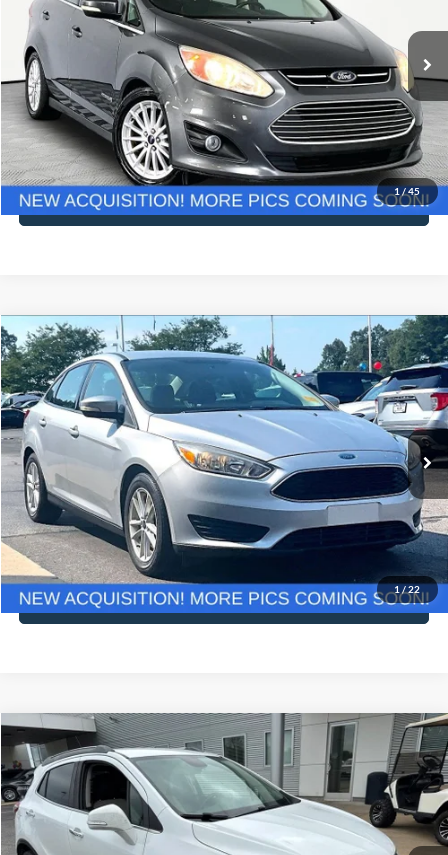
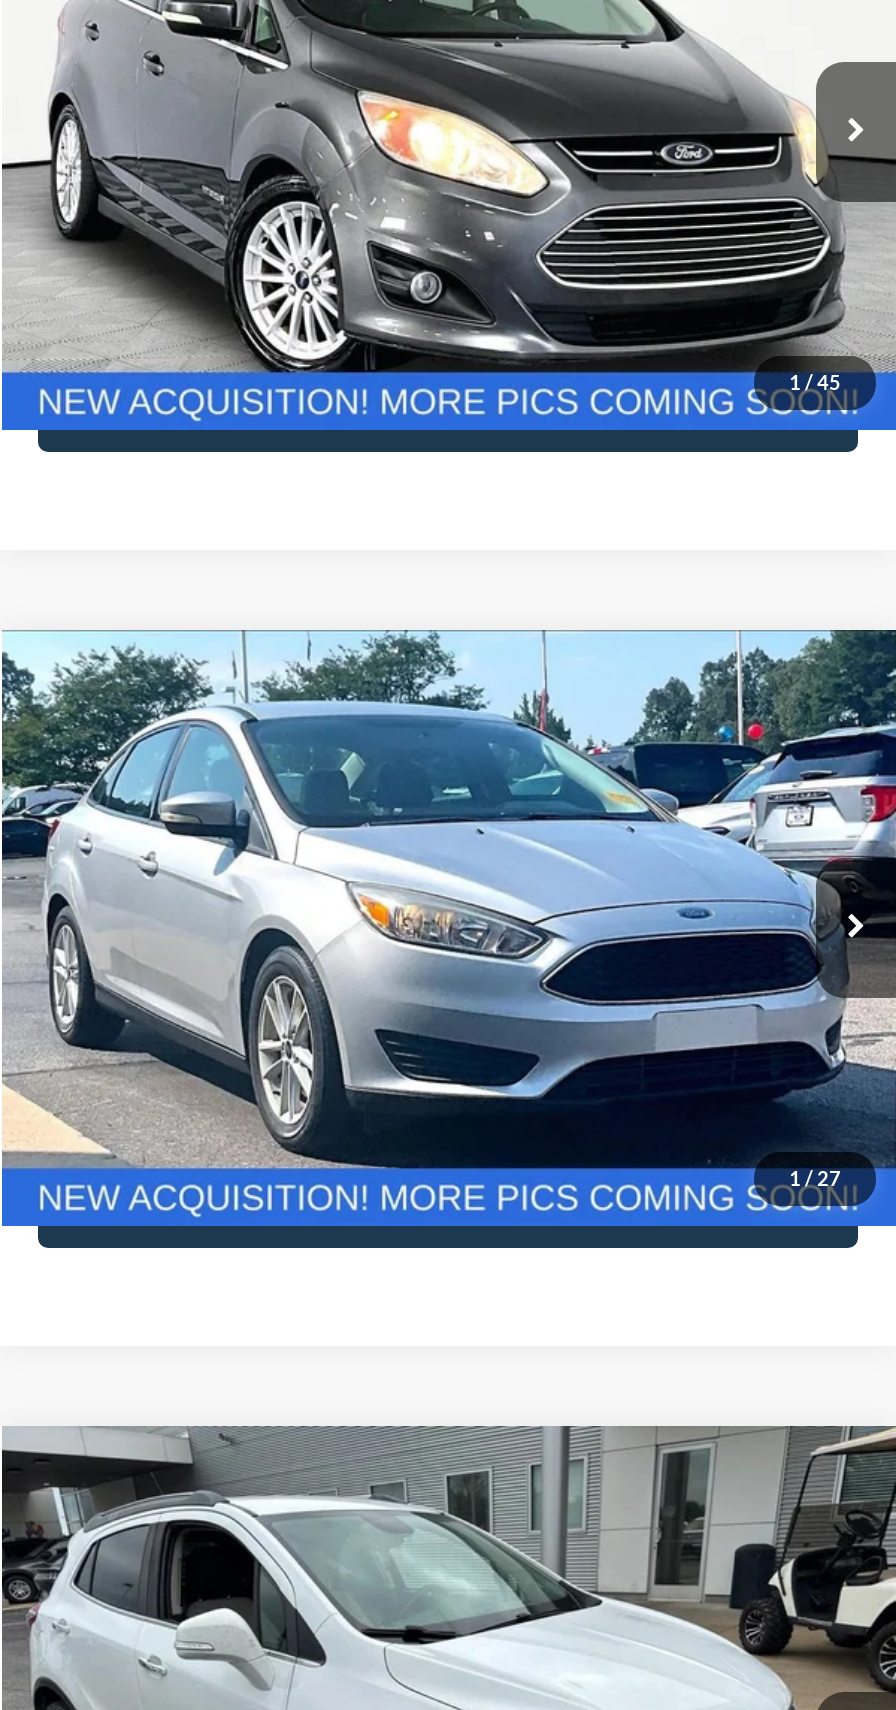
- 1 / 22
+ 1 / 27
